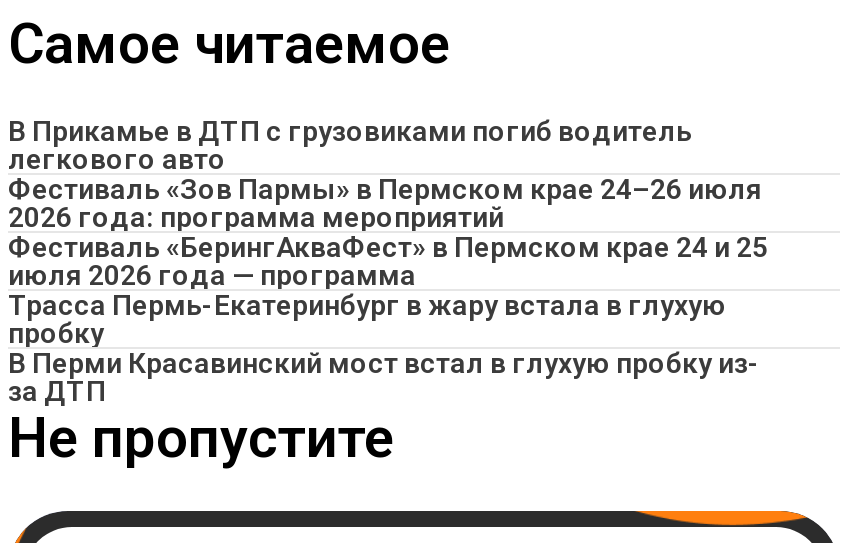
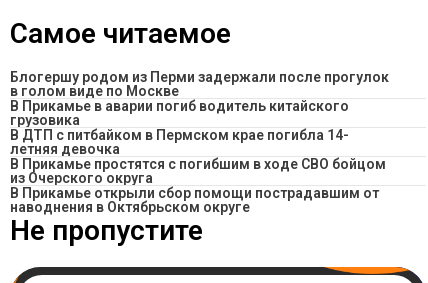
- В Прикамье в ДТП с грузовиками погиб водитель
- легкового авто
- Фестиваль «Зов Пармы» в Пермском крае 24–26 июля
- 2026 года: программа мероприятий
- Фестиваль «БерингАкваФест» в Пермском крае 24 и 25
- июля 2026 года — программа
- Трасса Пермь-Екатеринбург в жару встала в глухую
- пробку
- В Перми Красавинский мост встал в глухую пробку из-
- за ДТП
+ Блогершу родом из Перми задержали после прогулок
+ в голом виде по Москве
+ В Прикамье в аварии погиб водитель китайского
+ грузовика
+ В ДТП с питбайком в Пермском крае погибла 14-
+ летняя девочка
+ В Прикамье простятся с погибшим в ходе СВО бойцом
+ из Очерского округа
+ В Прикамье открыли сбор помощи пострадавшим от
+ наводнения в Октябрьском округе
